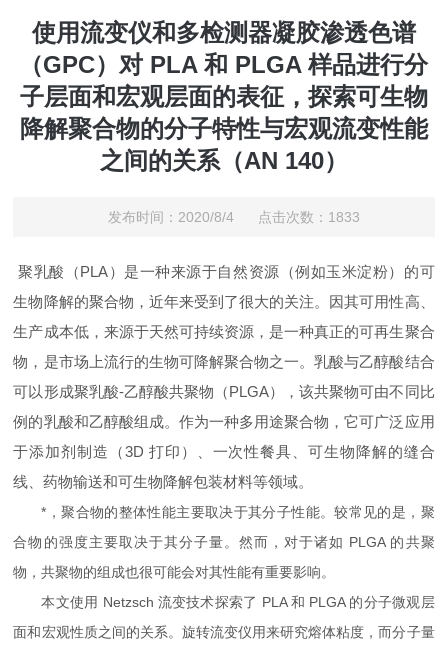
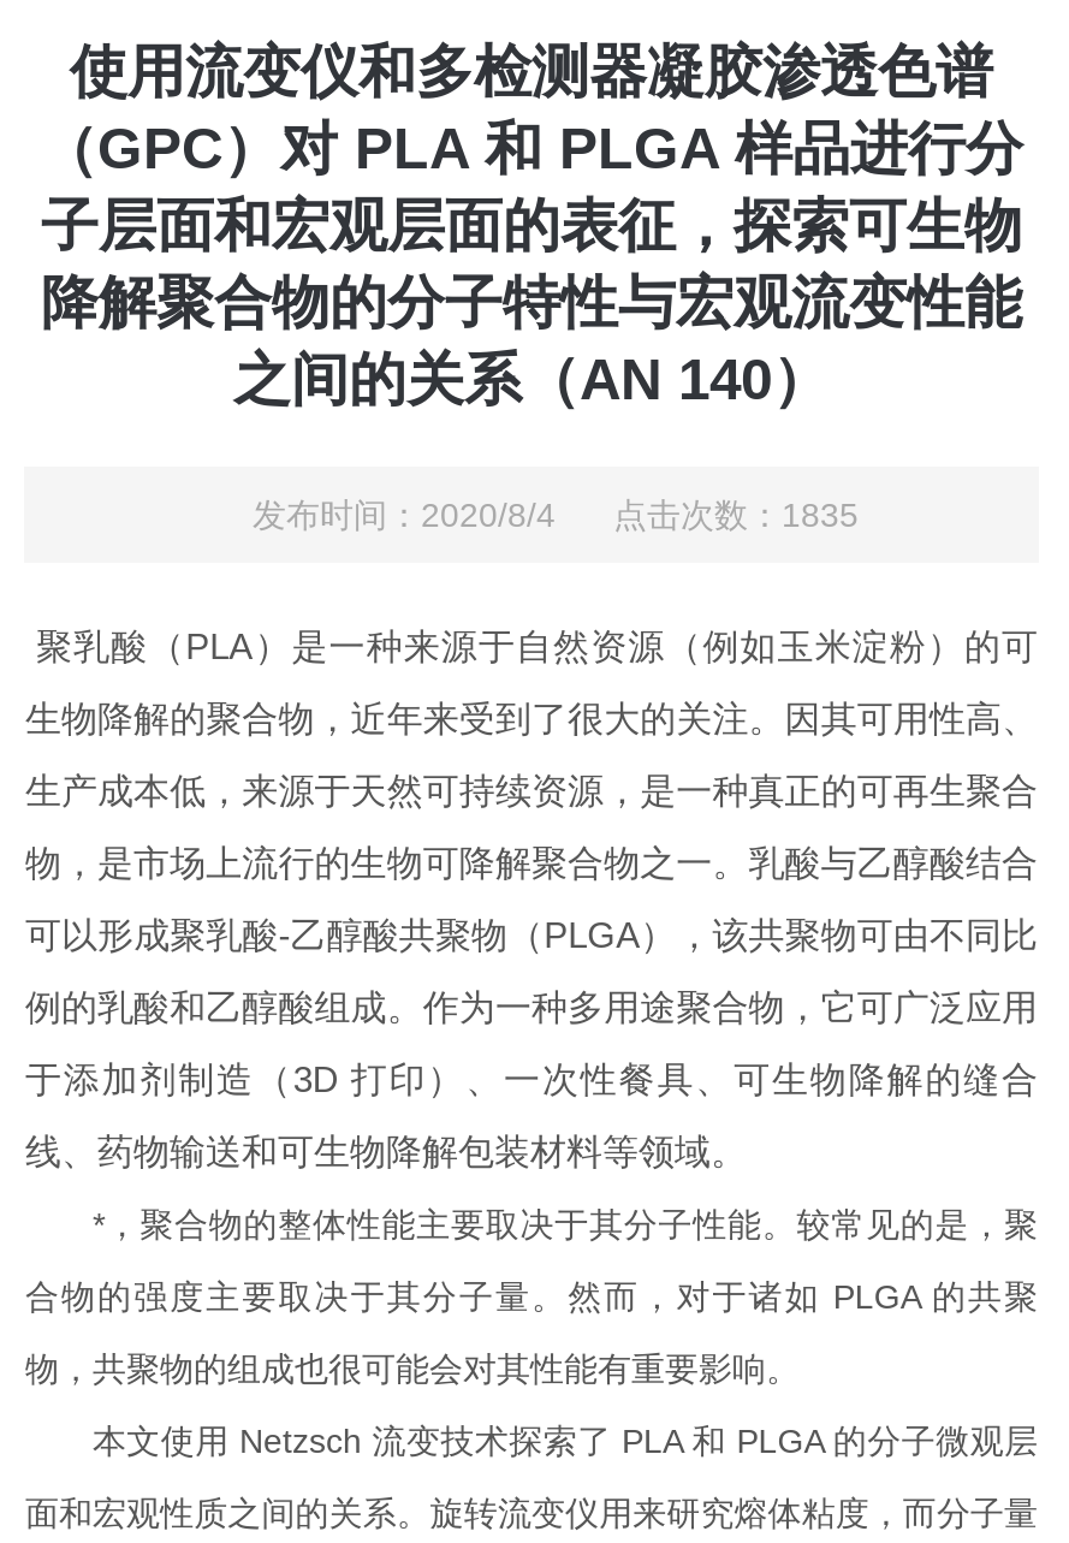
- 发布时间：2020/8/4 点击次数：1833
+ 发布时间：2020/8/4 点击次数：1835
